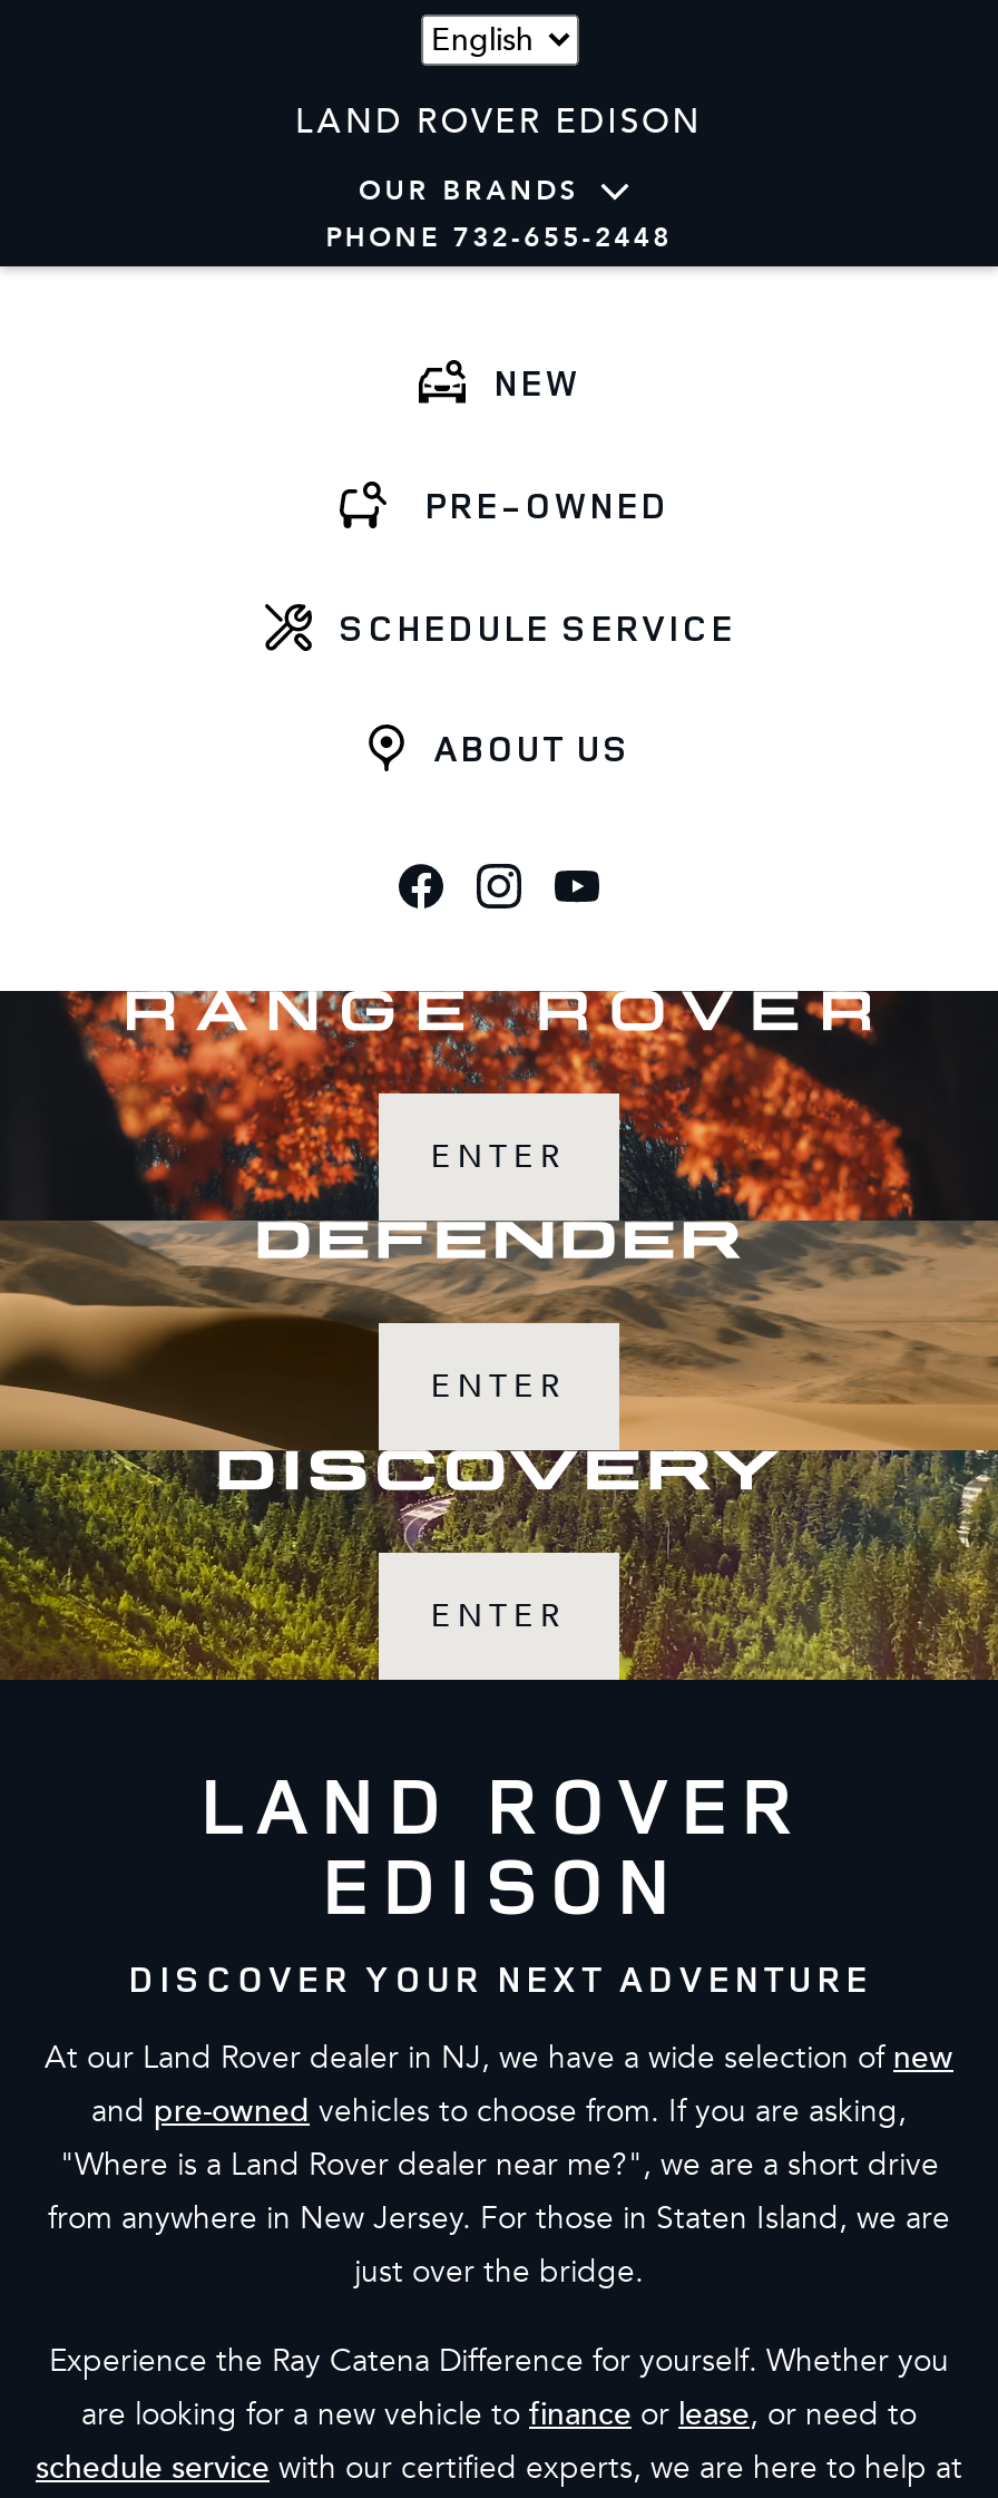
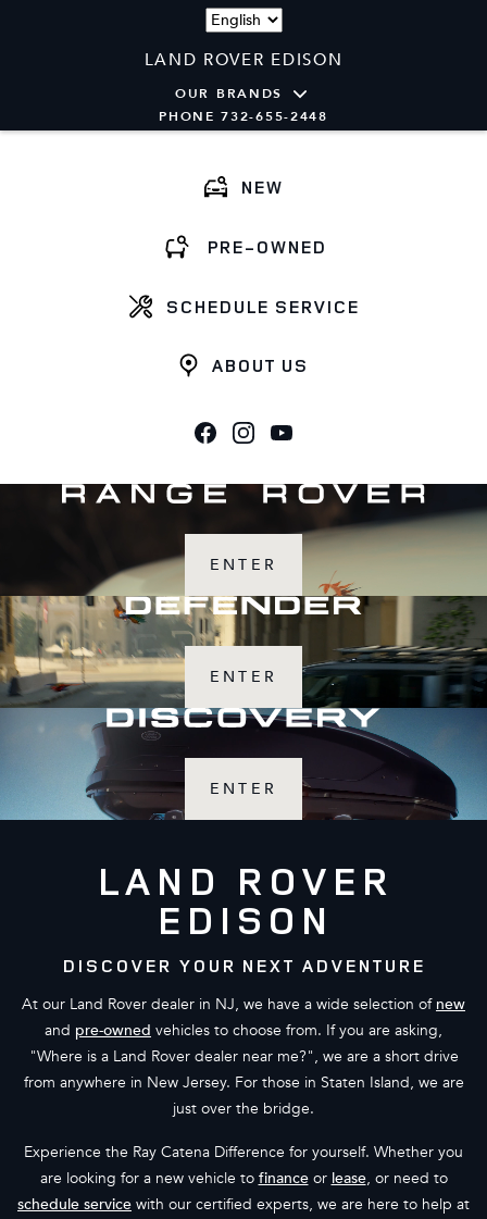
- [image]
+ [image]
